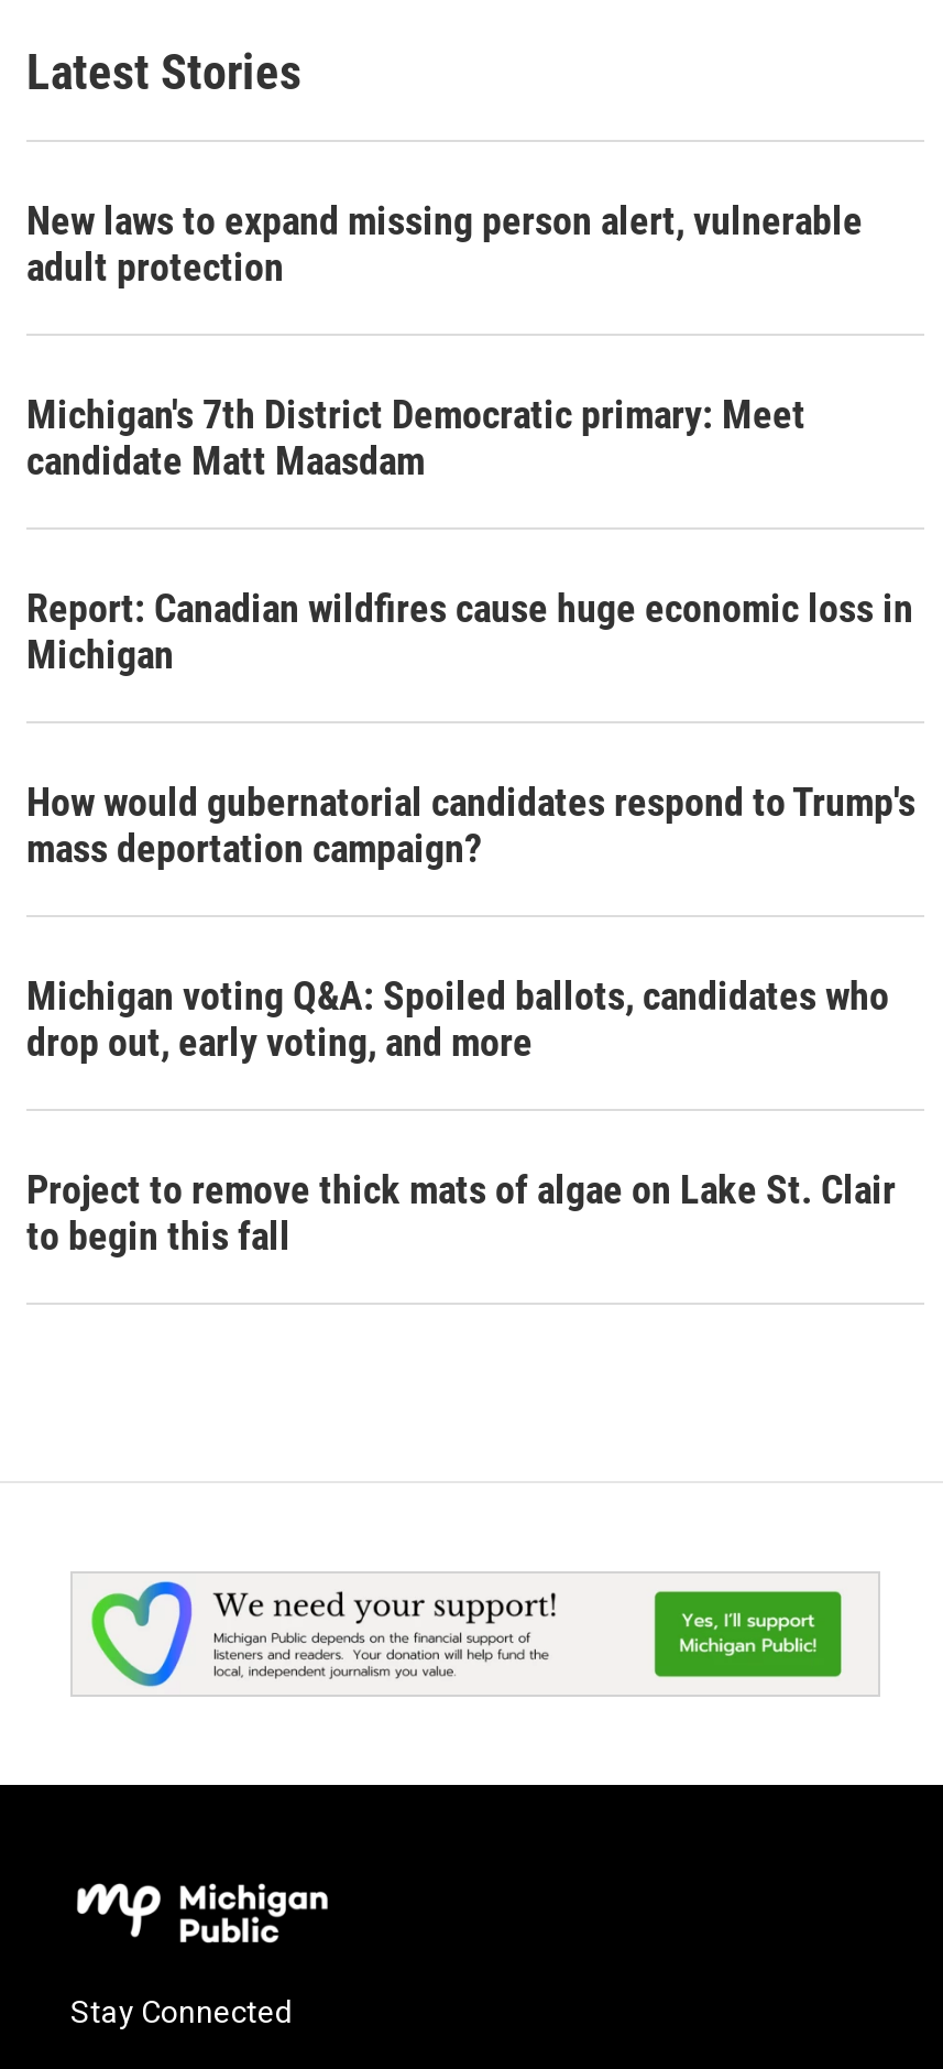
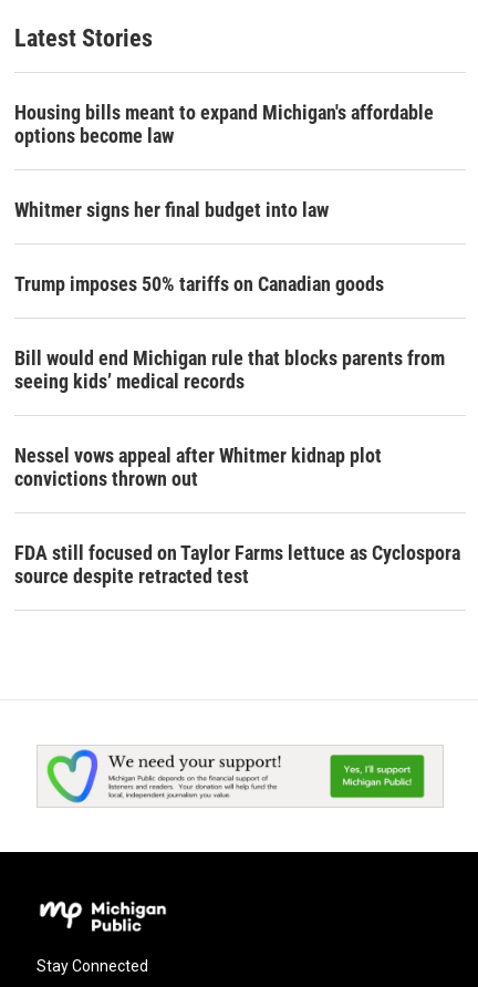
- New laws to expand missing person alert, vulnerable
- adult protection
+ Housing bills meant to expand Michigan's affordable
+ options become law

- Michigan's 7th District Democratic primary: Meet
- candidate Matt Maasdam
+ Whitmer signs her final budget into law

- Report: Canadian wildfires cause huge economic loss in
- Michigan
+ Trump imposes 50% tariffs on Canadian goods

- How would gubernatorial candidates respond to Trump's
- mass deportation campaign?
+ Bill would end Michigan rule that blocks parents from
+ seeing kids’ medical records

- Michigan voting Q&A: Spoiled ballots, candidates who
- drop out, early voting, and more
+ Nessel vows appeal after Whitmer kidnap plot
+ convictions thrown out

- Project to remove thick mats of algae on Lake St. Clair
- to begin this fall
+ FDA still focused on Taylor Farms lettuce as Cyclospora
+ source despite retracted test
